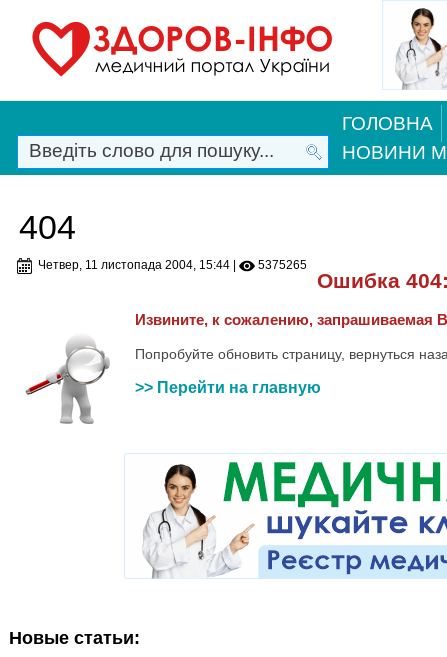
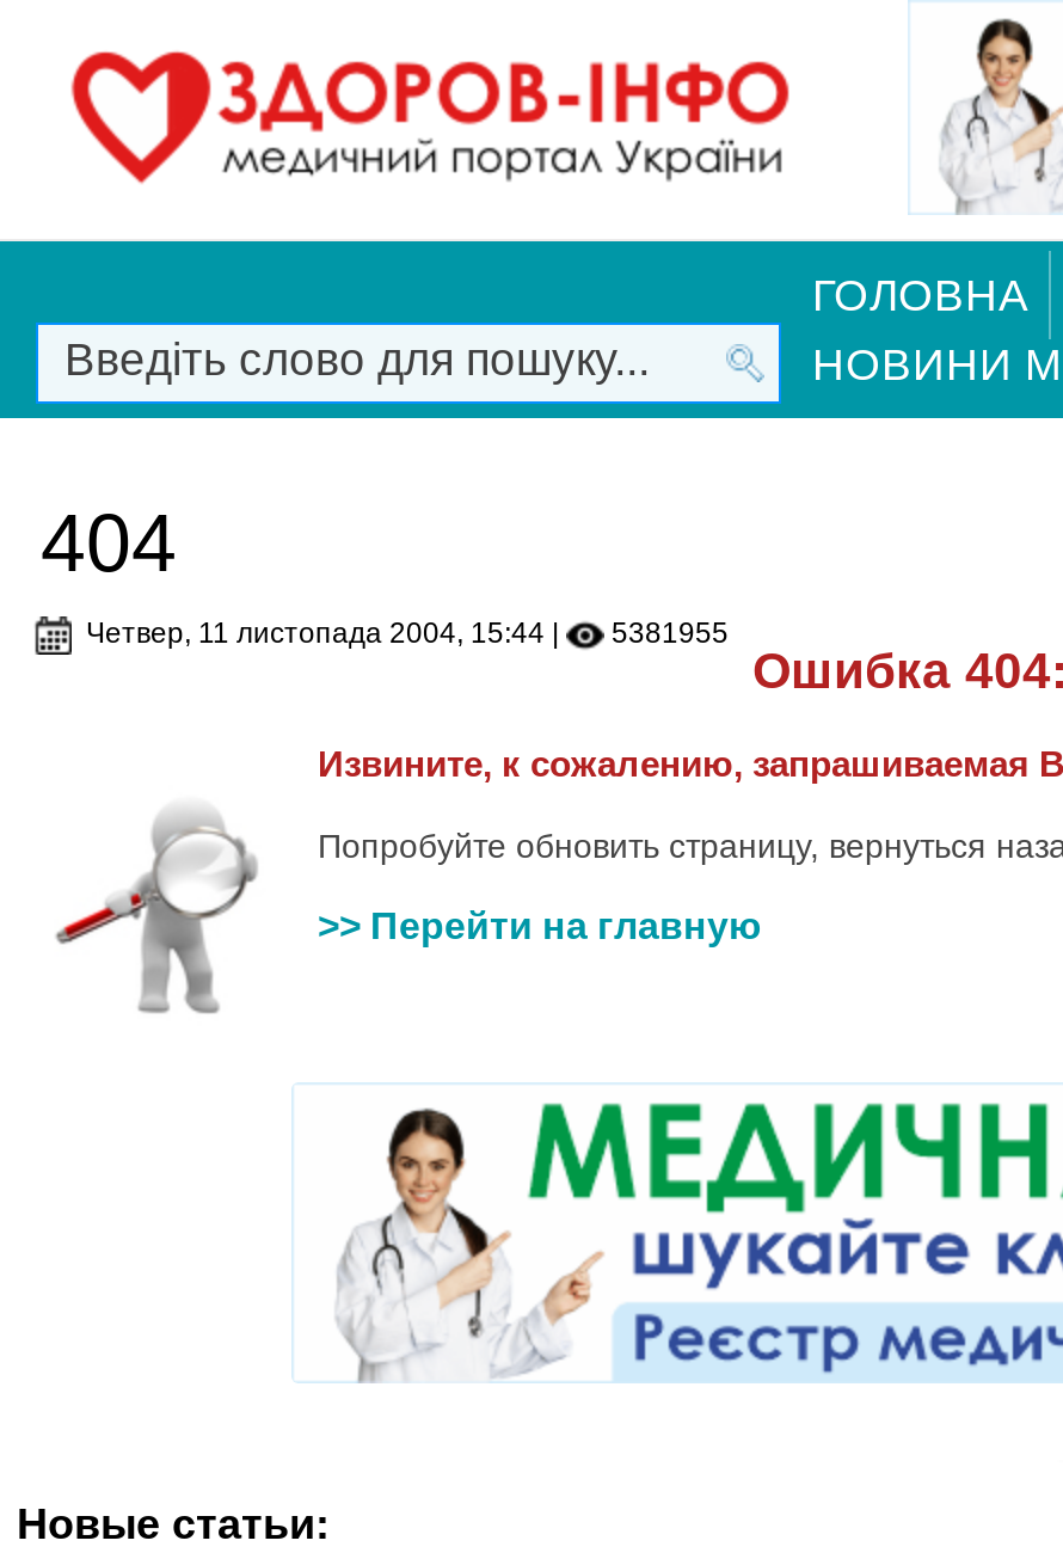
- 5375265
+ 5381955
